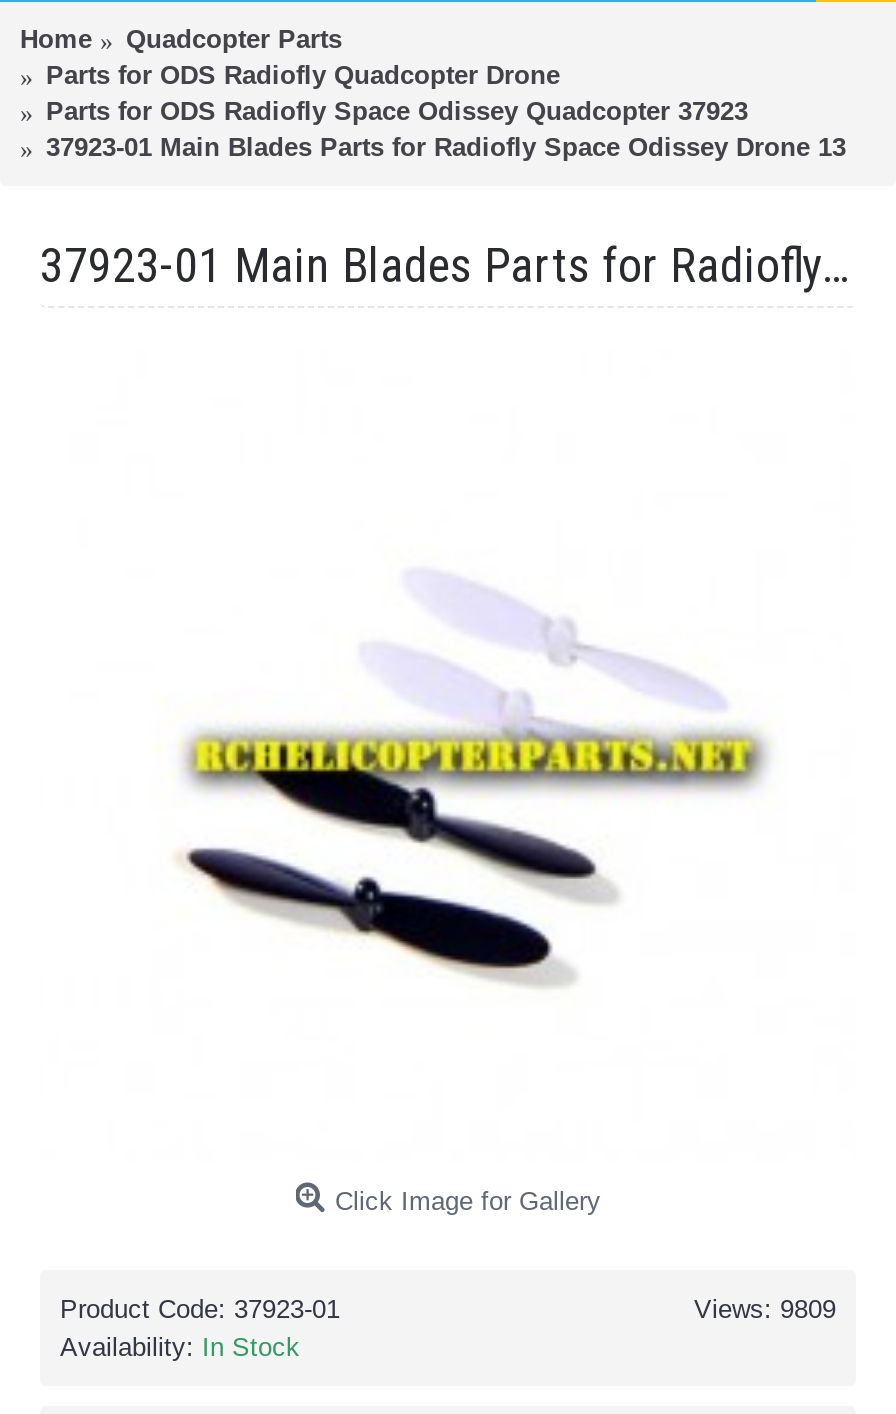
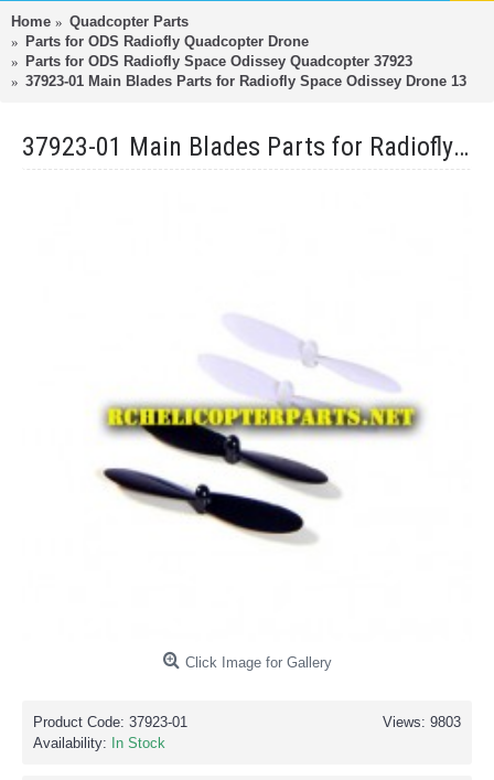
- Views: 9809
+ Views: 9803
